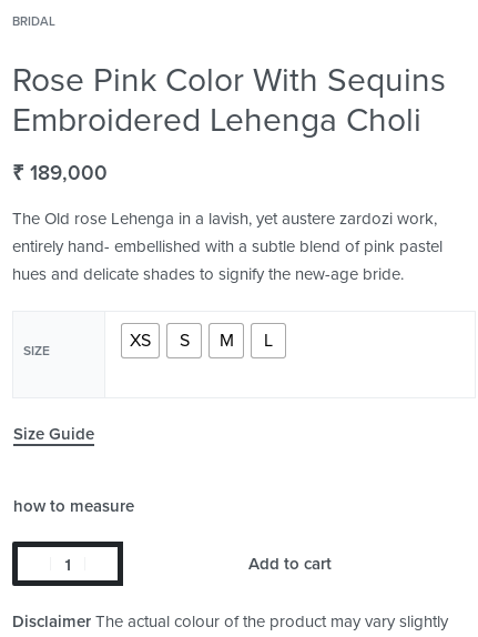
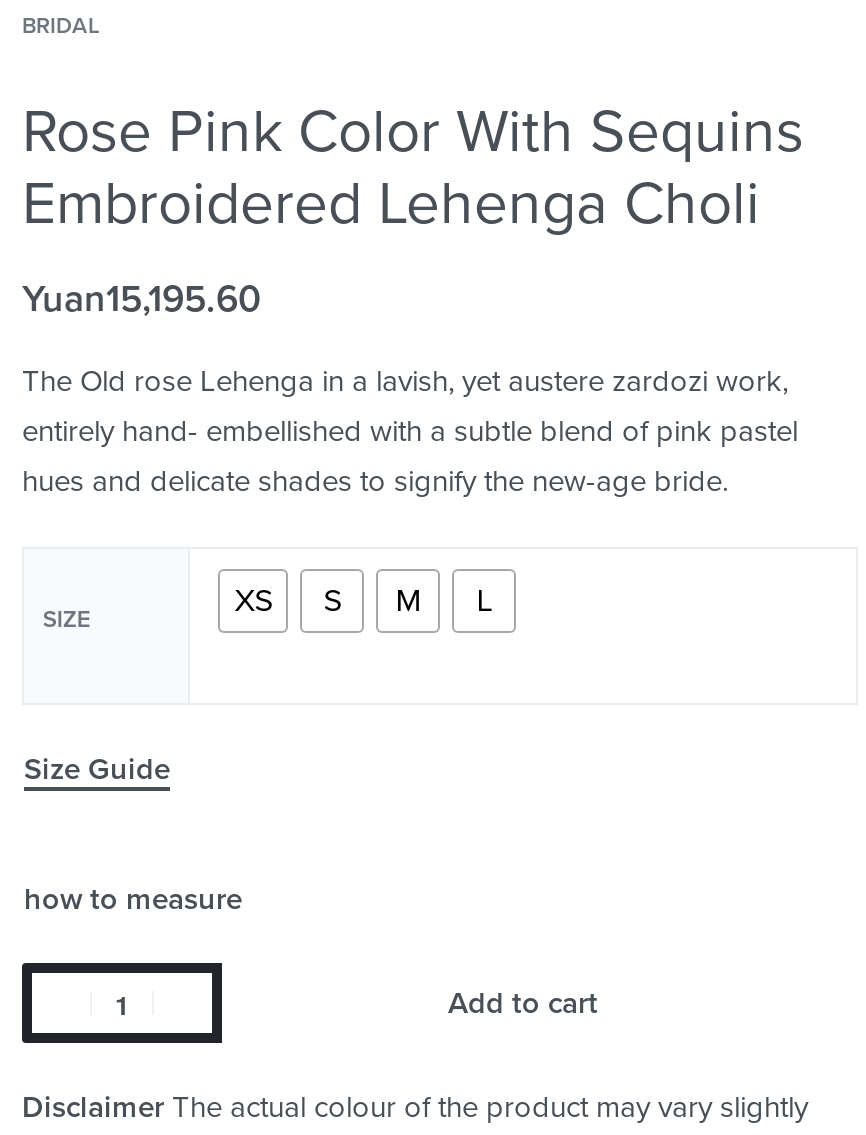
- ₹189,000
+ Yuan15,195.60
